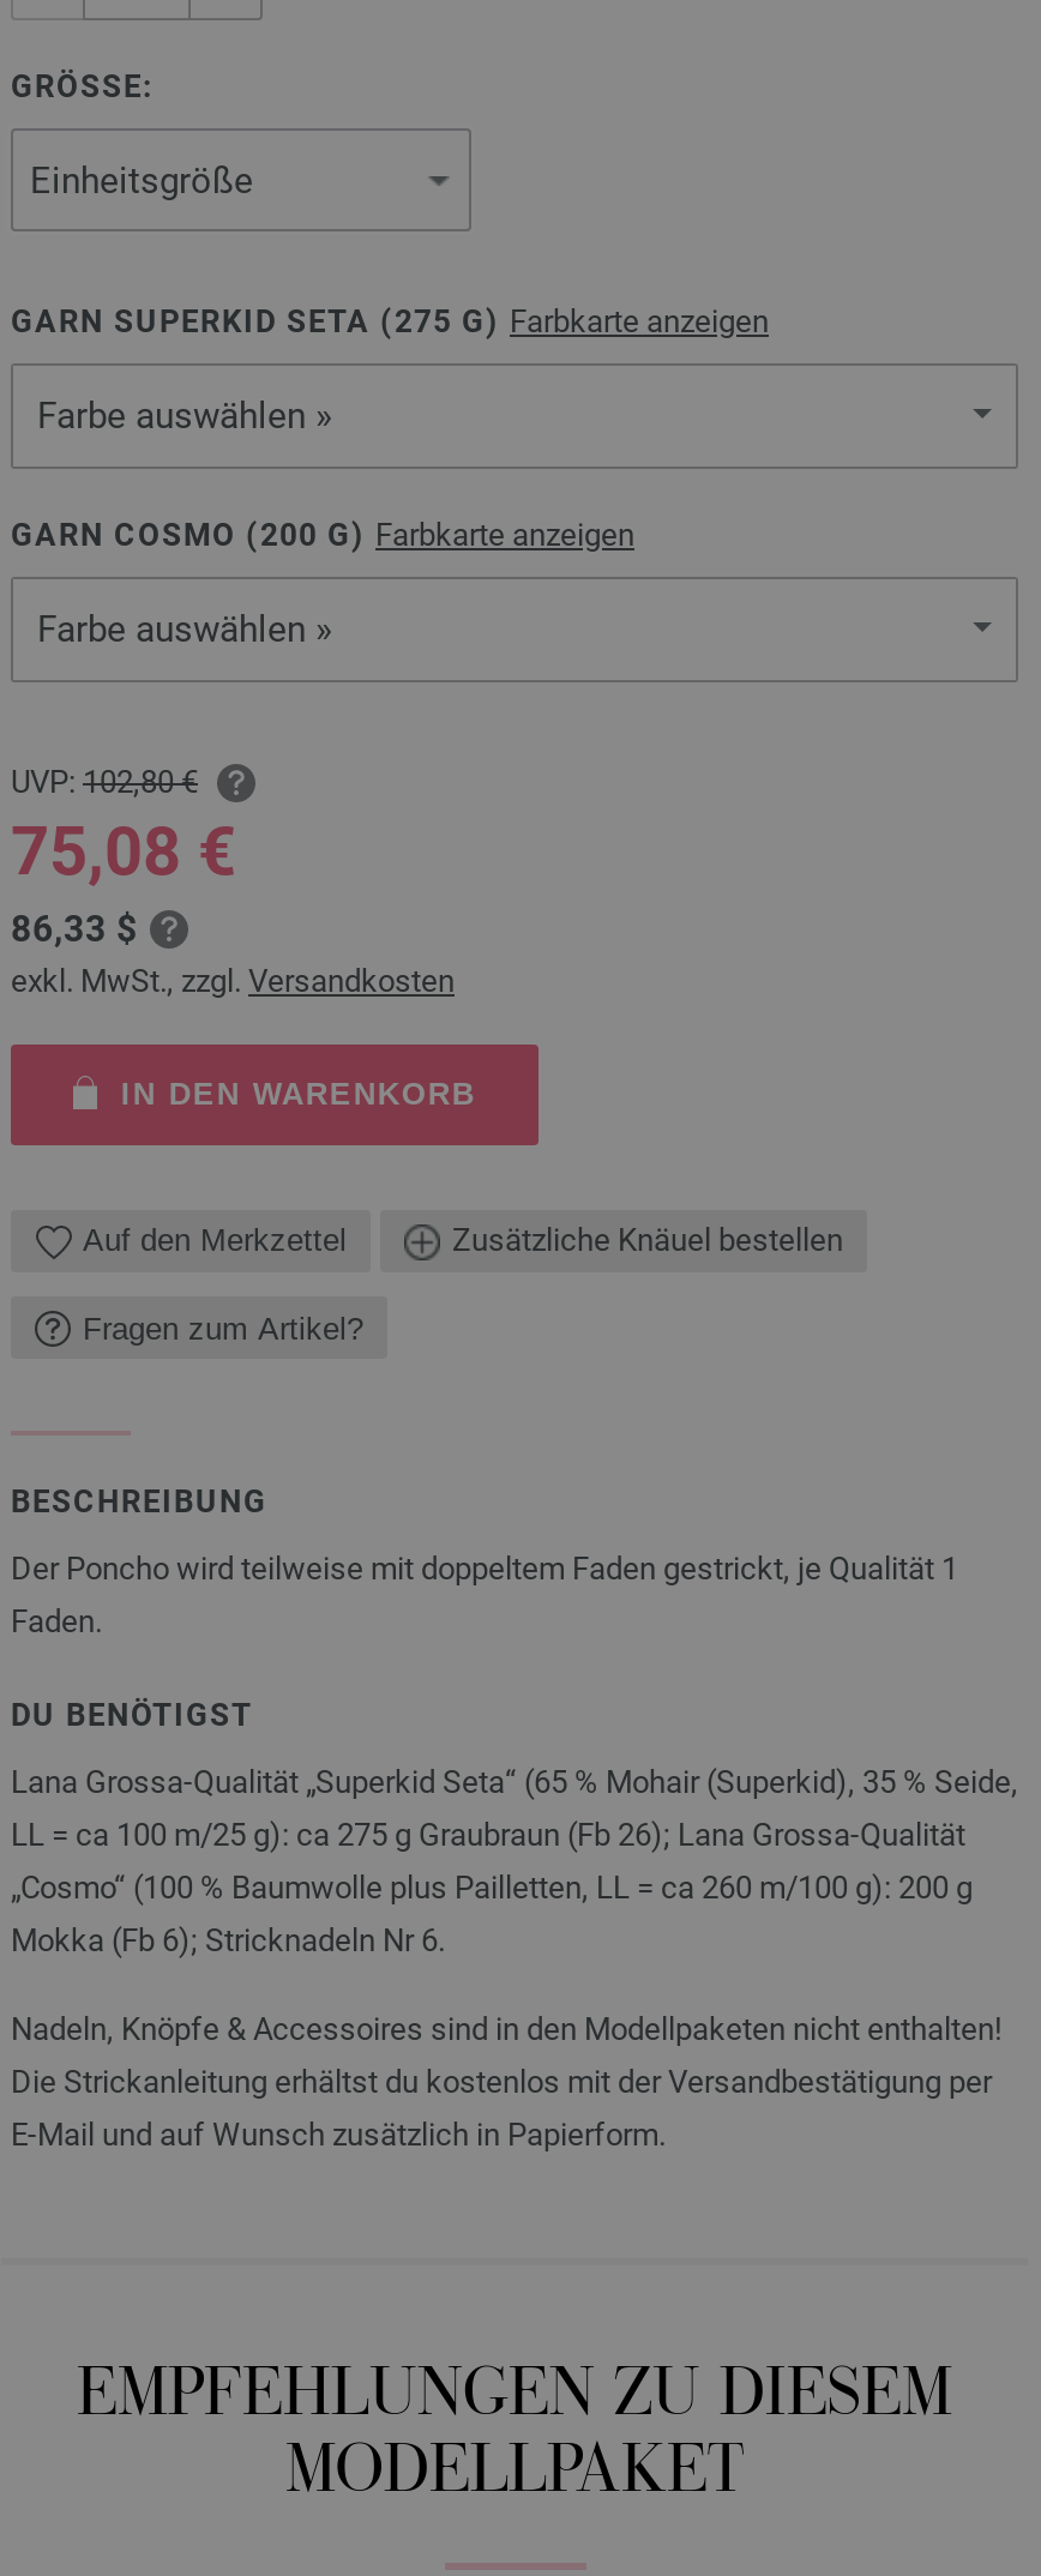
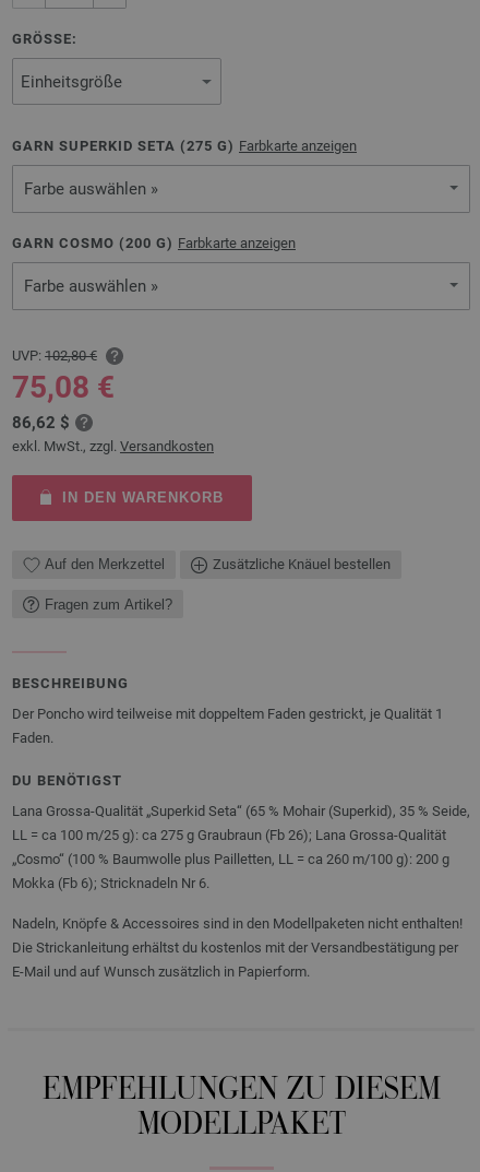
- 86,33 $
+ 86,62 $
